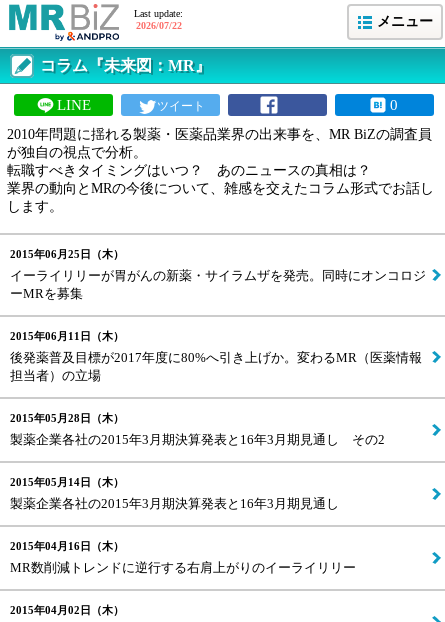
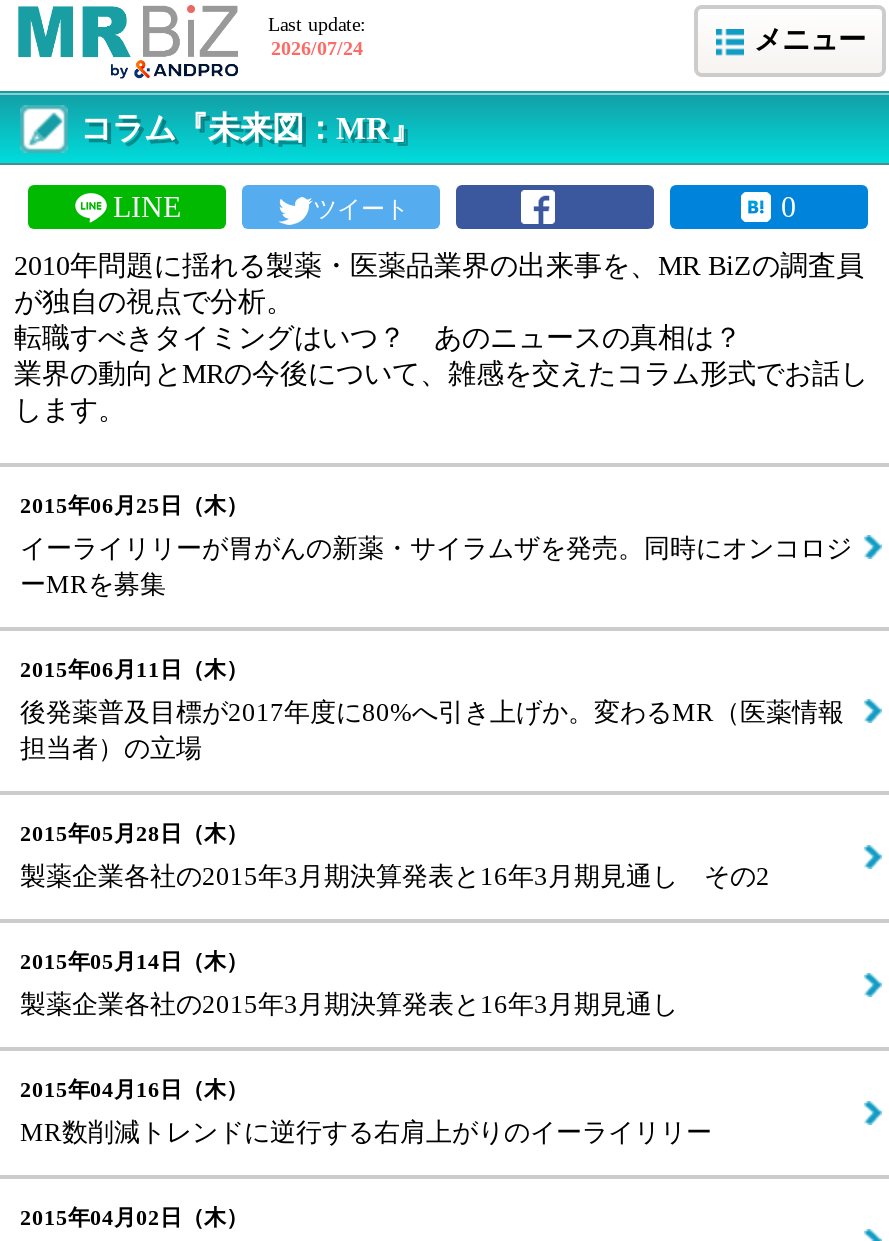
- 2026/07/22
+ 2026/07/24
